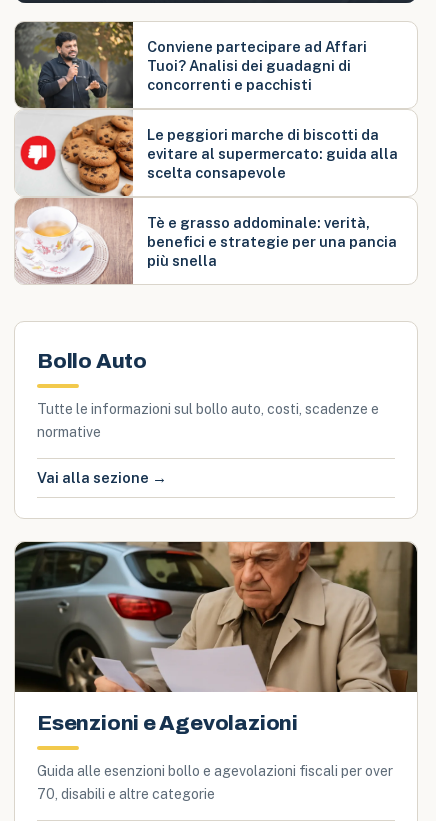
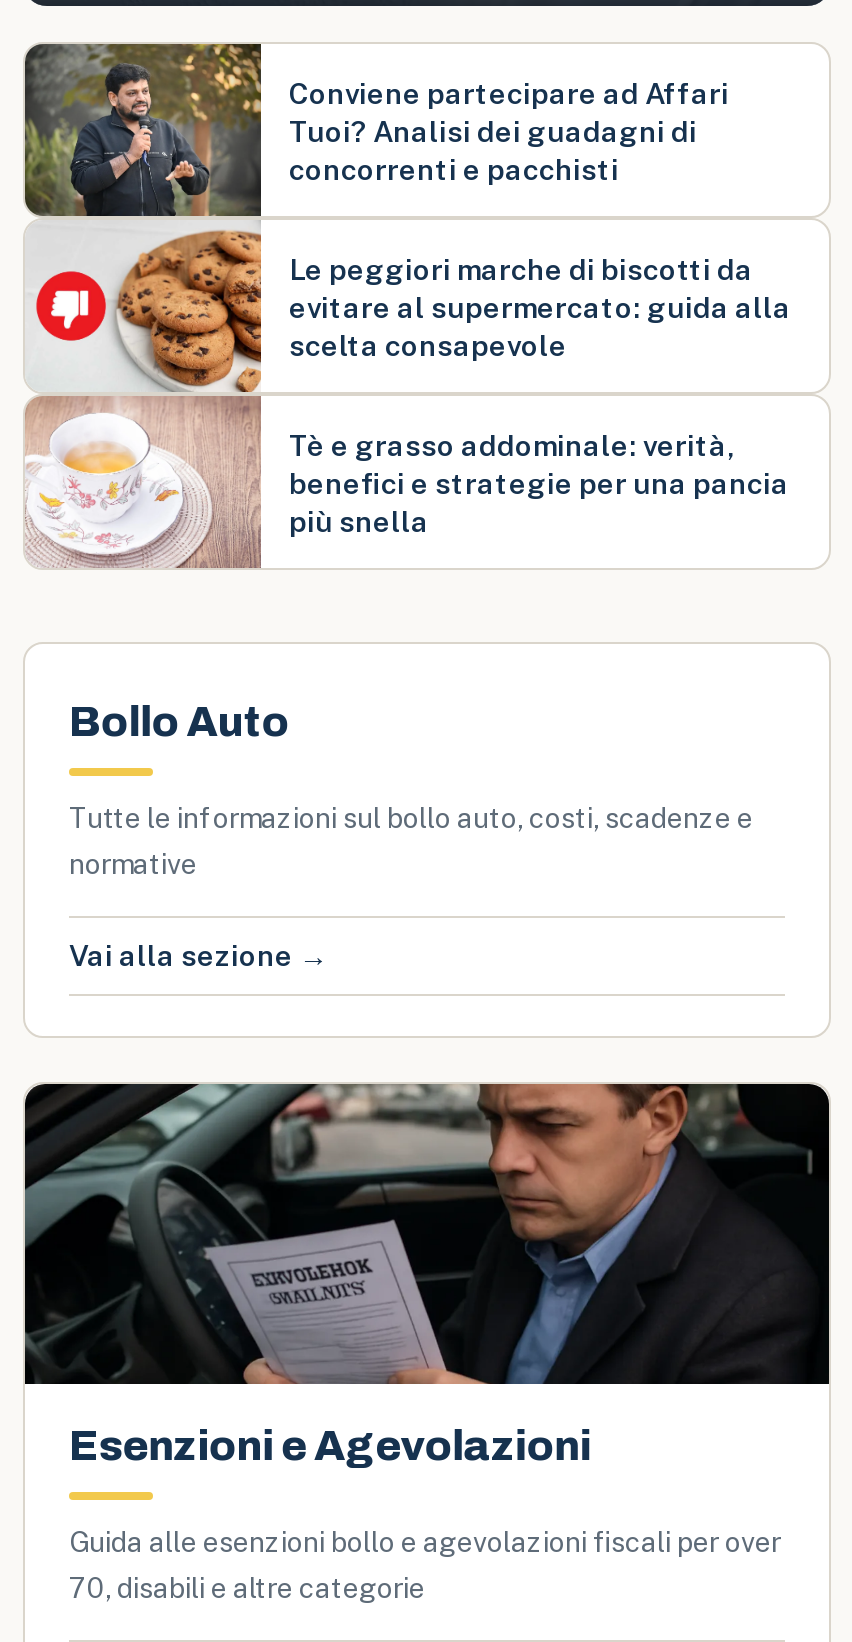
- [image]
+ [image]
